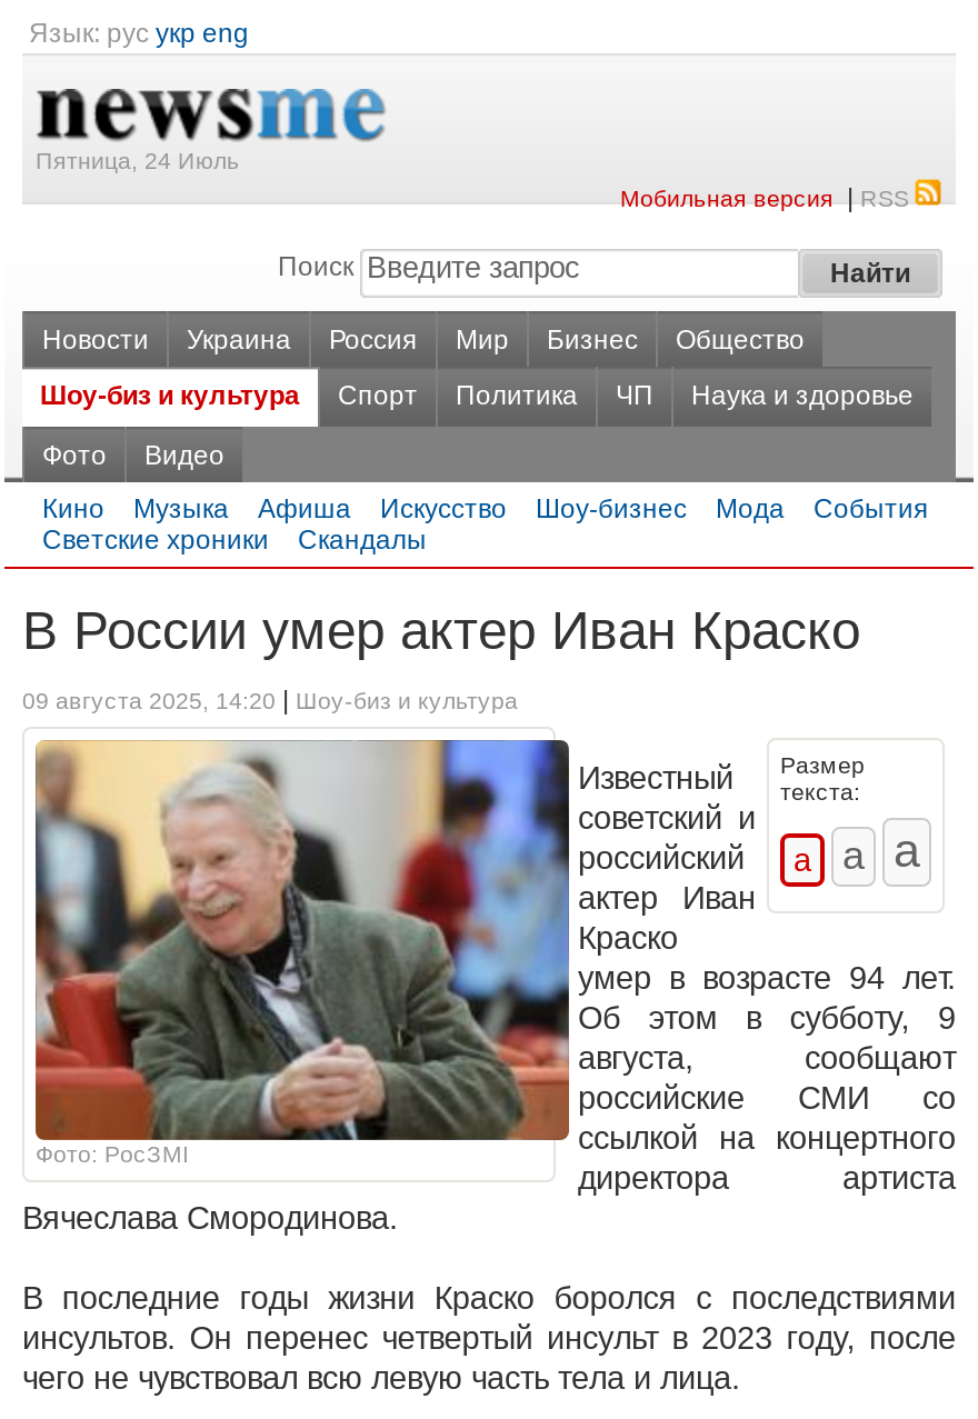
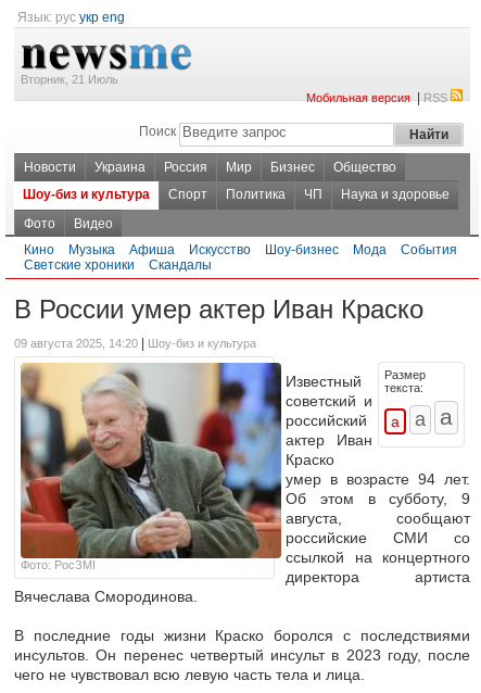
- Пятница, 24 Июль
+ Вторник, 21 Июль
